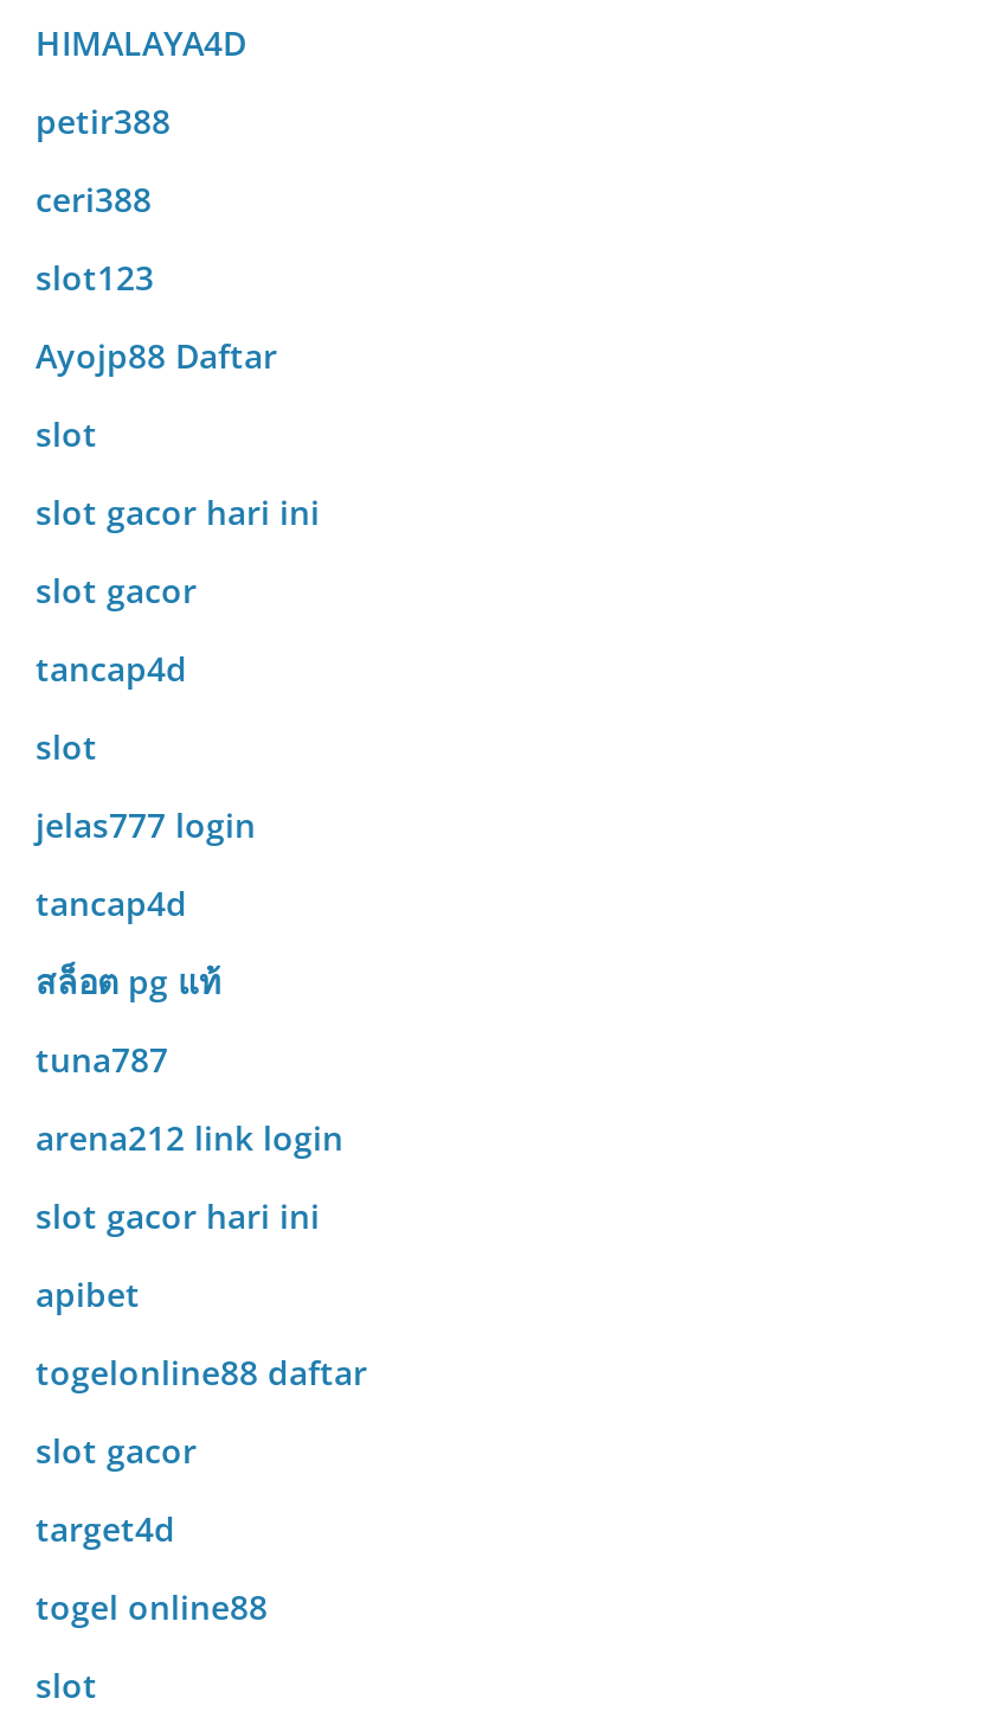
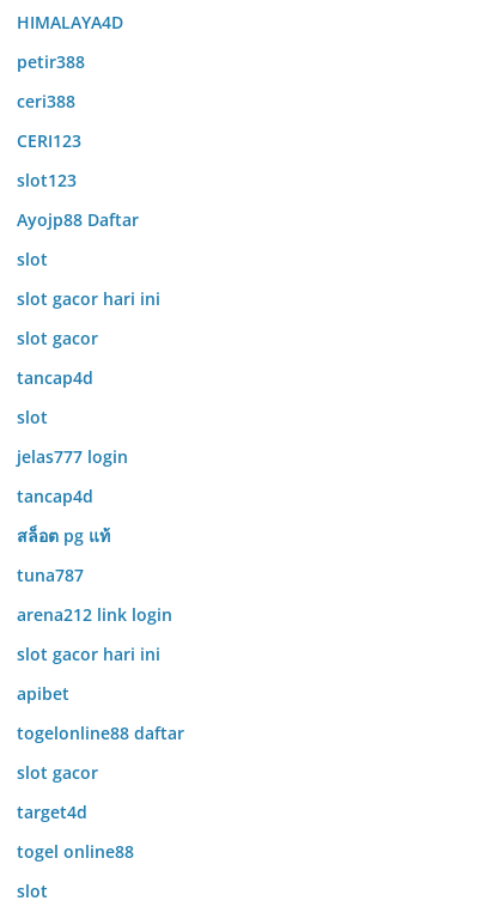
+ CERI123
